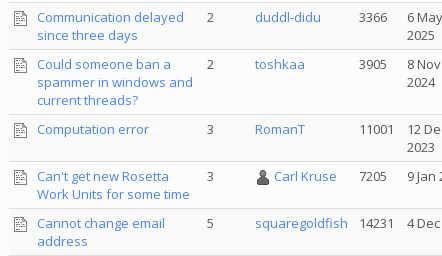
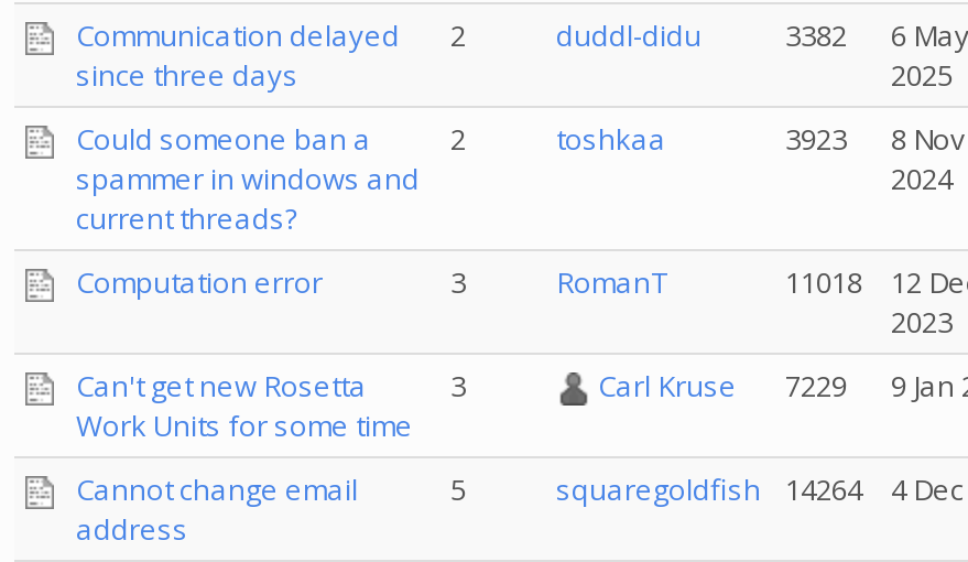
- 3366 6 May
+ 3382 6 May

- 3905 8 Nov
+ 3923 8 Nov

- 11001
+ 11018

- 7205
+ 7229

- 14231
+ 14264
